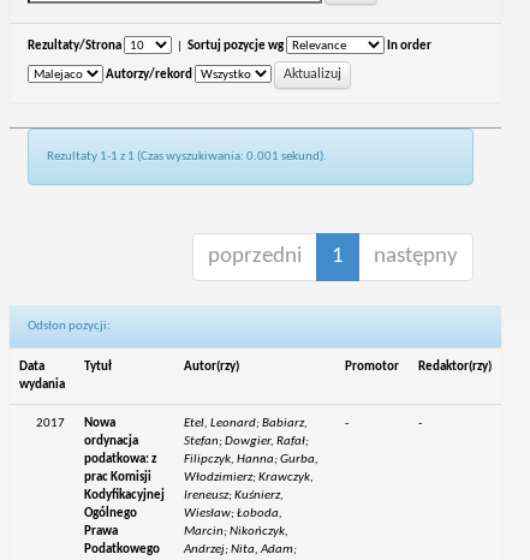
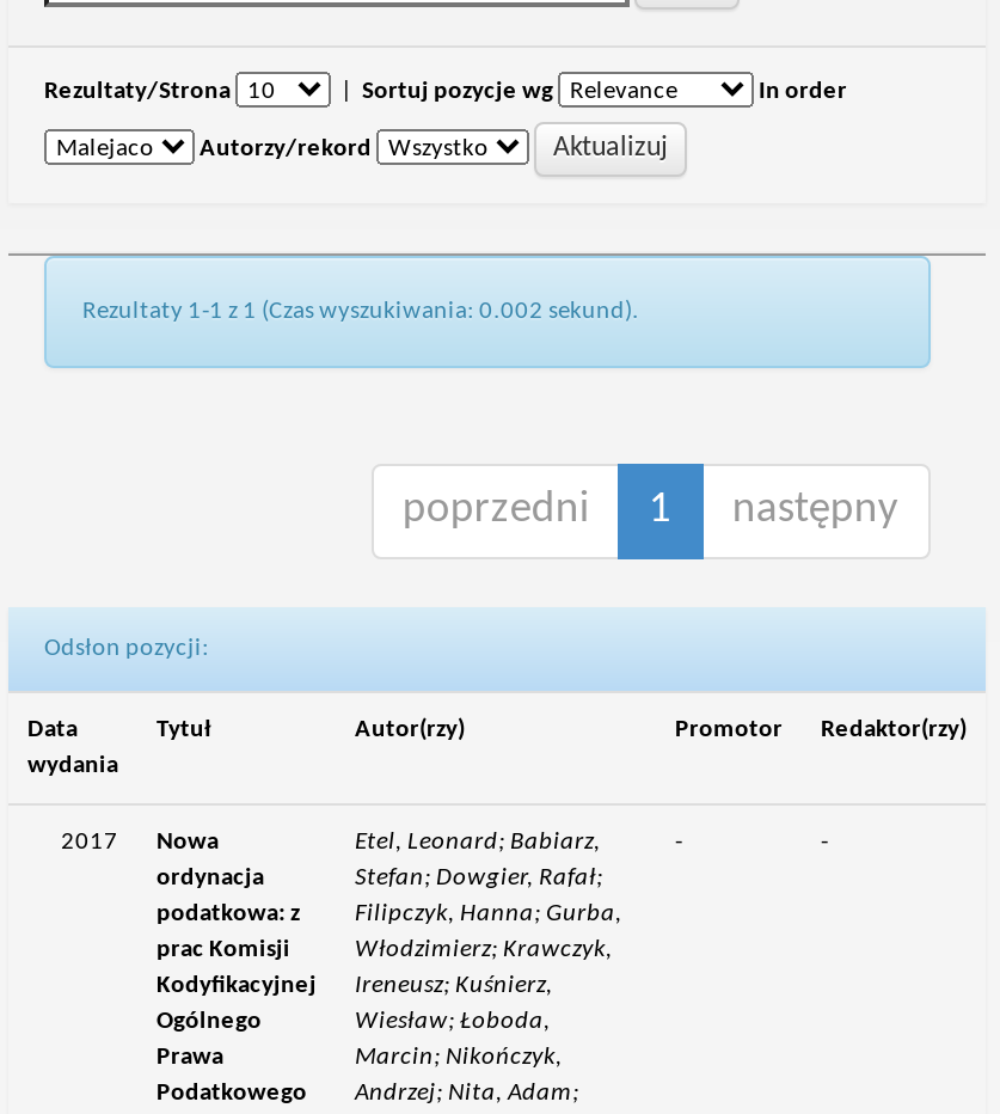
- Rezultaty 1-1 z 1 (Czas wyszukiwania: 0.001 sekund).
+ Rezultaty 1-1 z 1 (Czas wyszukiwania: 0.002 sekund).
